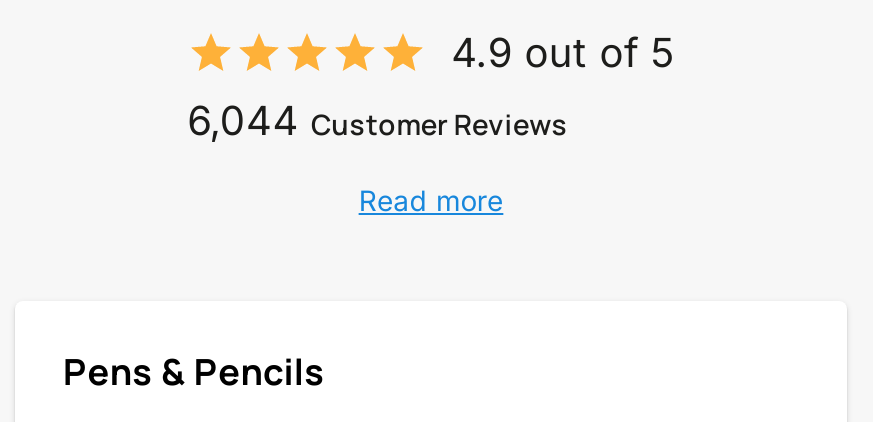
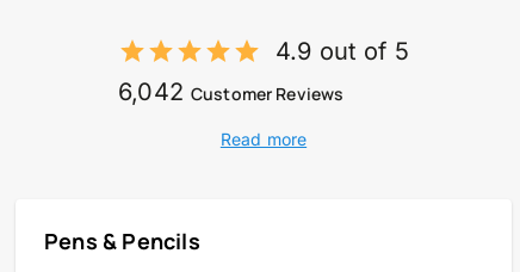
- 6,044 Customer Reviews
+ 6,042 Customer Reviews
